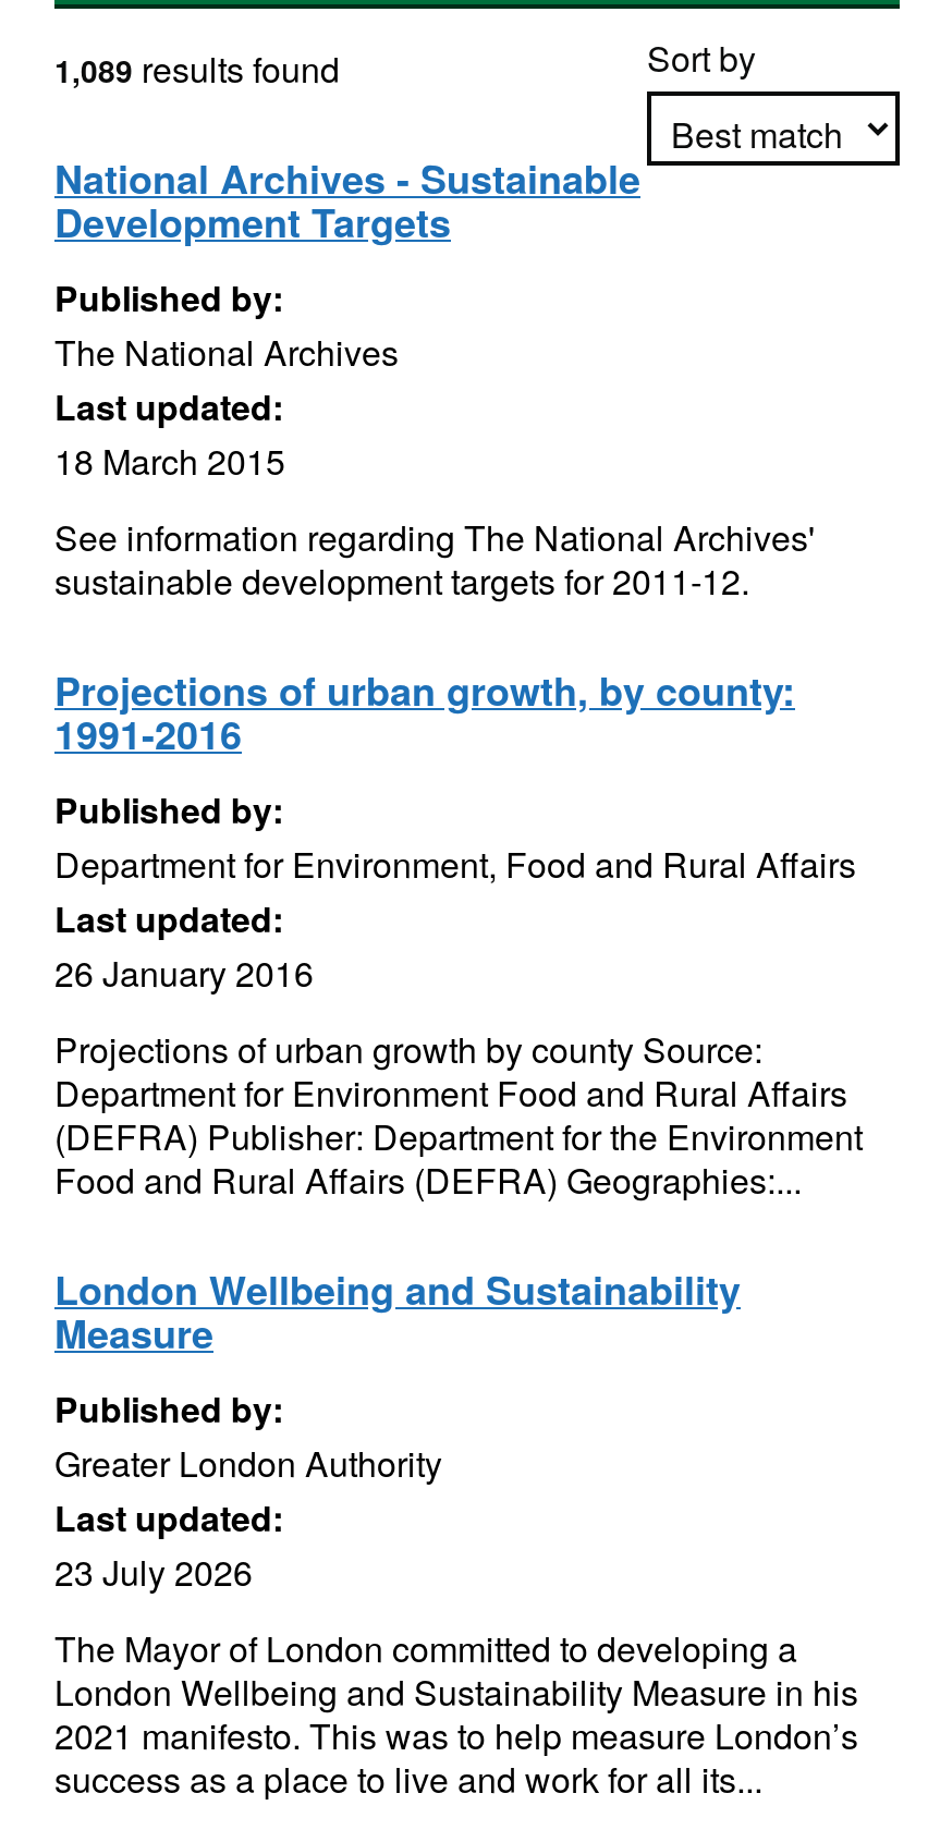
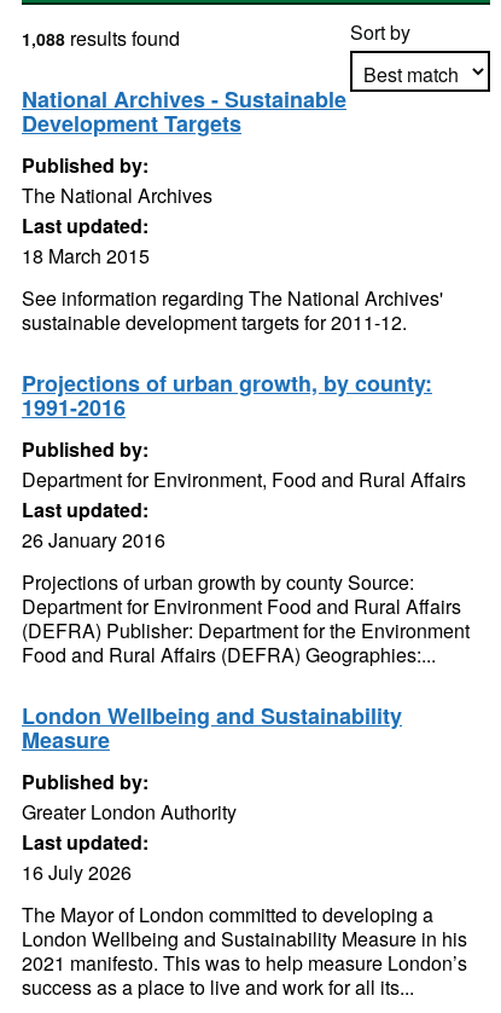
- 1,089 results found
+ 1,088 results found

- 23 July 2026
+ 16 July 2026
